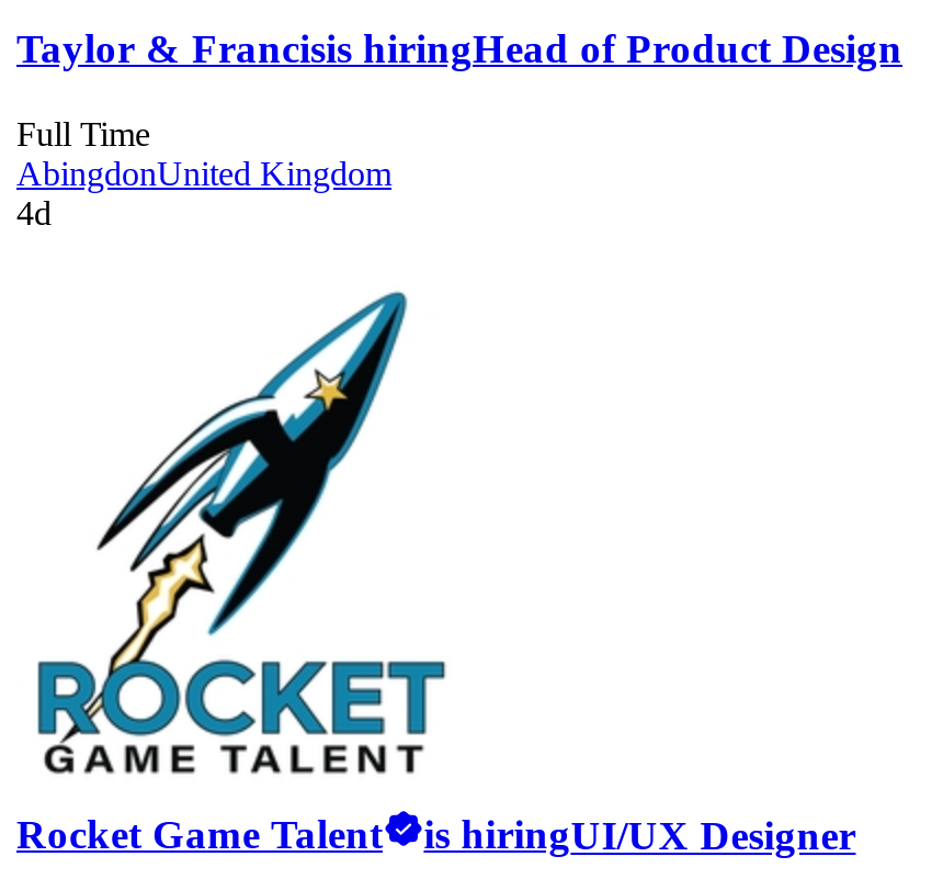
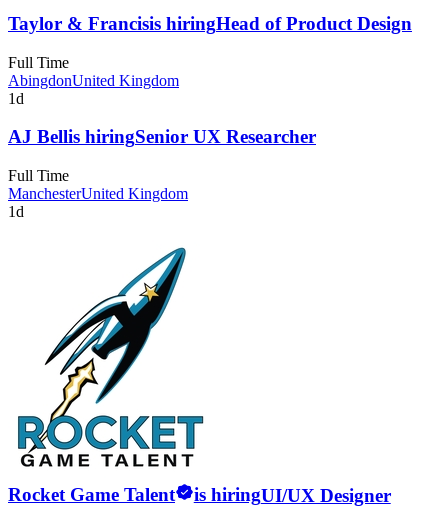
- 4d
+ 1d
+ AJ Bellis hiringSenior UX Researcher
+ Full Time
+ ManchesterUnited Kingdom
+ 1d
